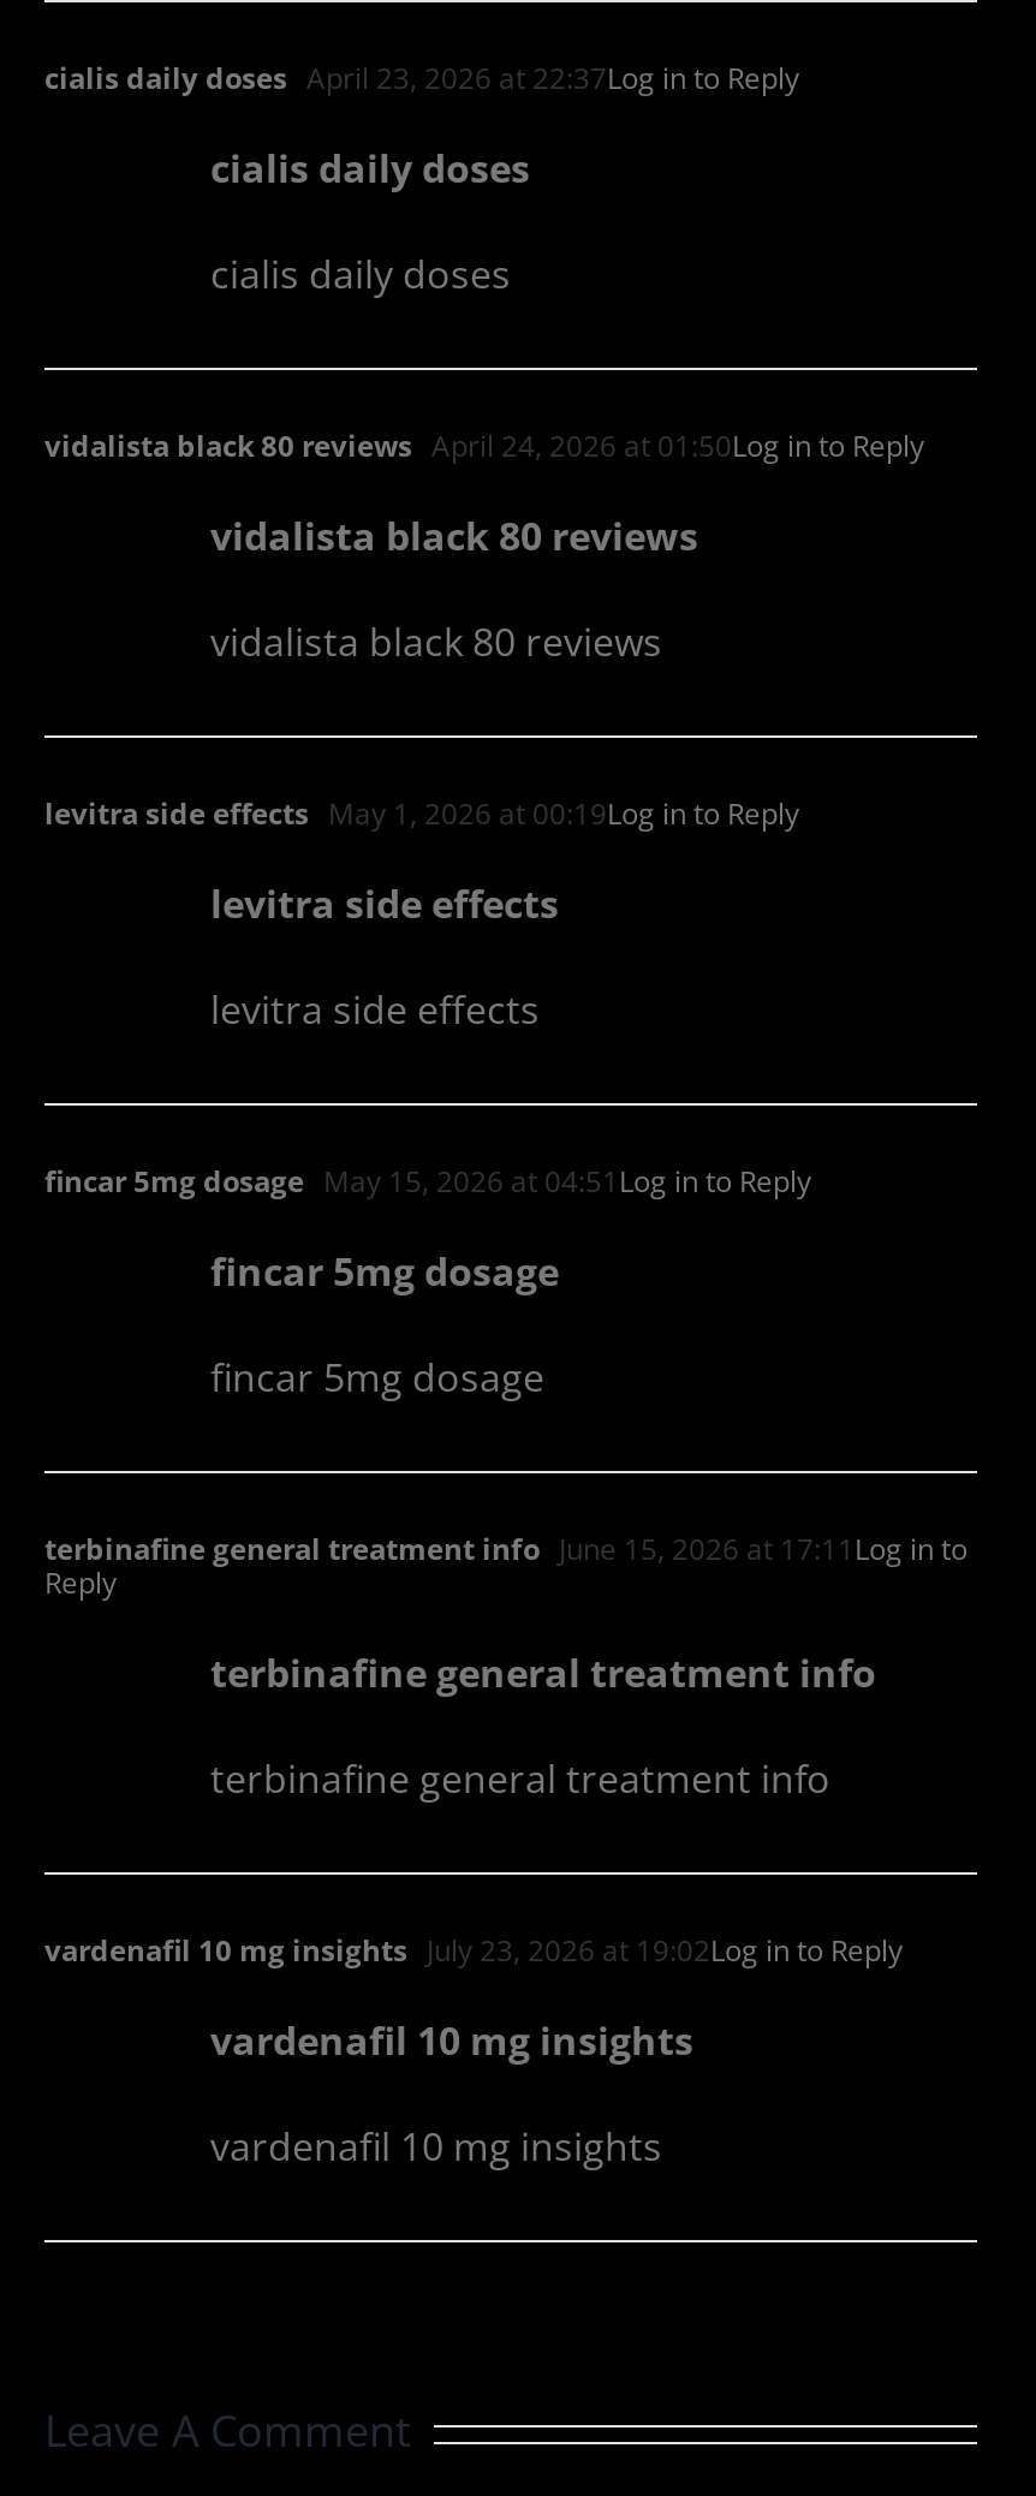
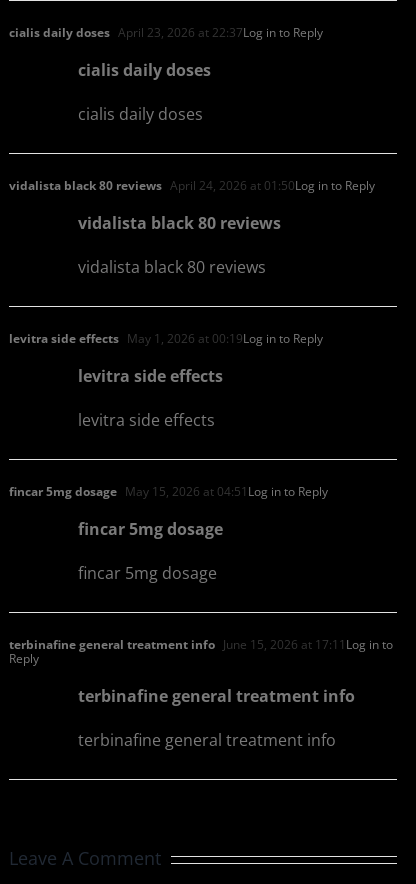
- vardenafil 10 mg insights July 23, 2026 at 19:02Log in to Reply
- vardenafil 10 mg insights
- vardenafil 10 mg insights
